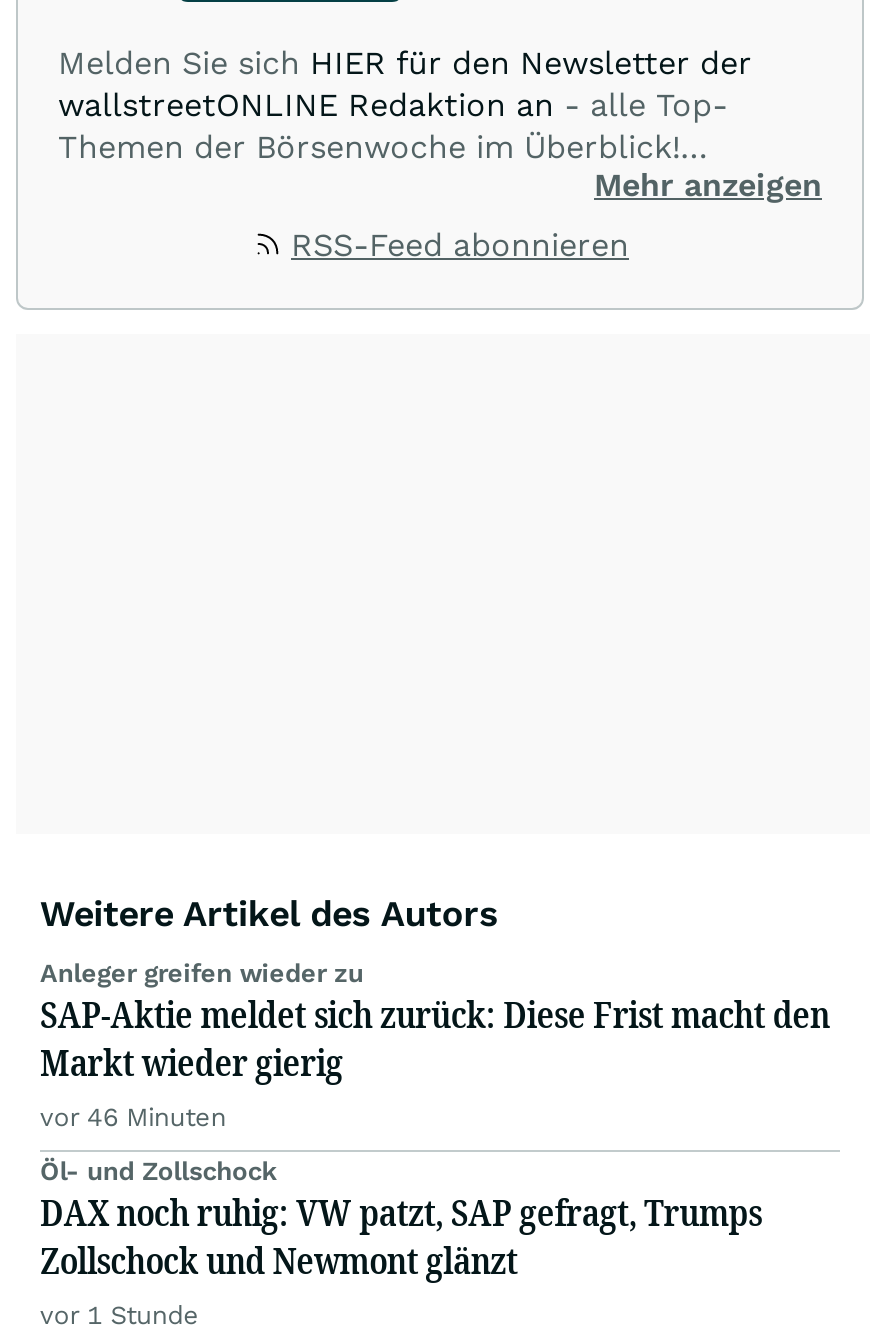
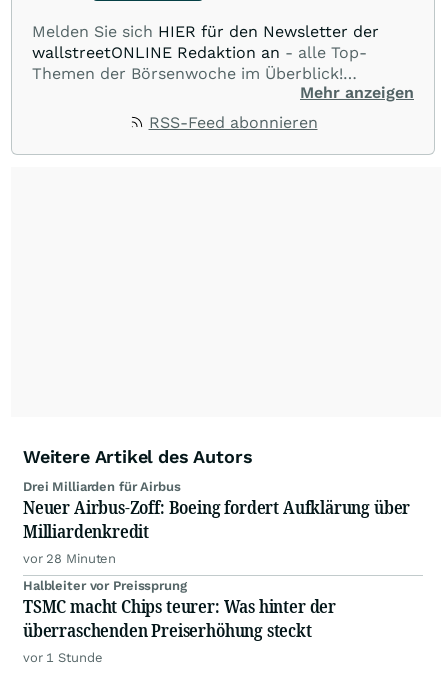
- Anleger greifen wieder zu
- SAP-Aktie meldet sich zurück: Diese Frist macht den
- Markt wieder gierig
- vor 46 Minuten
+ Drei Milliarden für Airbus
+ Neuer Airbus-Zoff: Boeing fordert Aufklärung über
+ Milliardenkredit
+ vor 28 Minuten

- Öl- und Zollschock
- DAX noch ruhig: VW patzt, SAP gefragt, Trumps
- Zollschock und Newmont glänzt
+ Halbleiter vor Preissprung
+ TSMC macht Chips teurer: Was hinter der
+ überraschenden Preiserhöhung steckt
